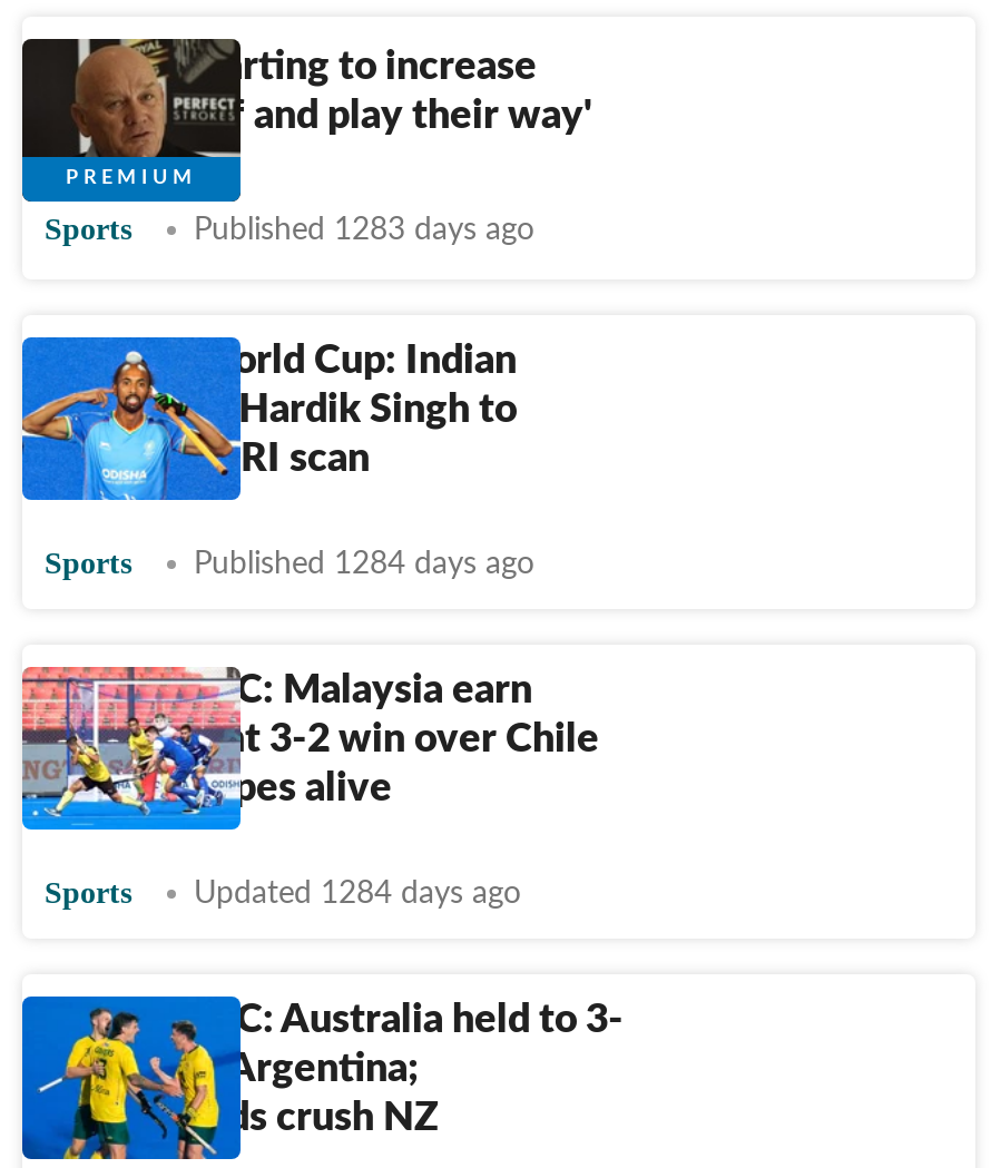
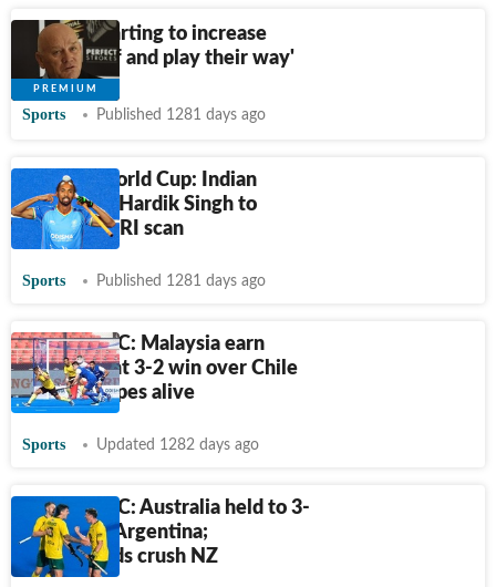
- Published 1283 days ago
+ Published 1281 days ago

- Published 1284 days ago
+ Published 1281 days ago

- Updated 1284 days ago
+ Updated 1282 days ago
